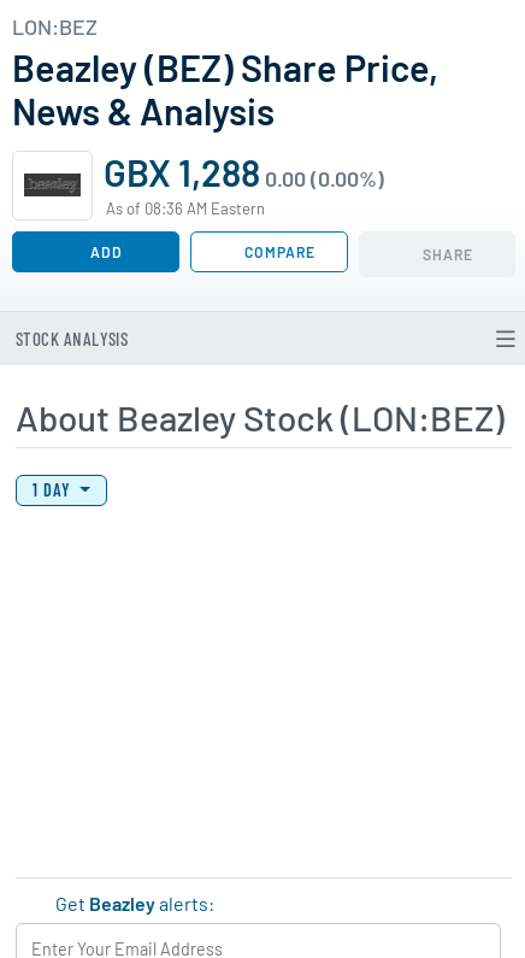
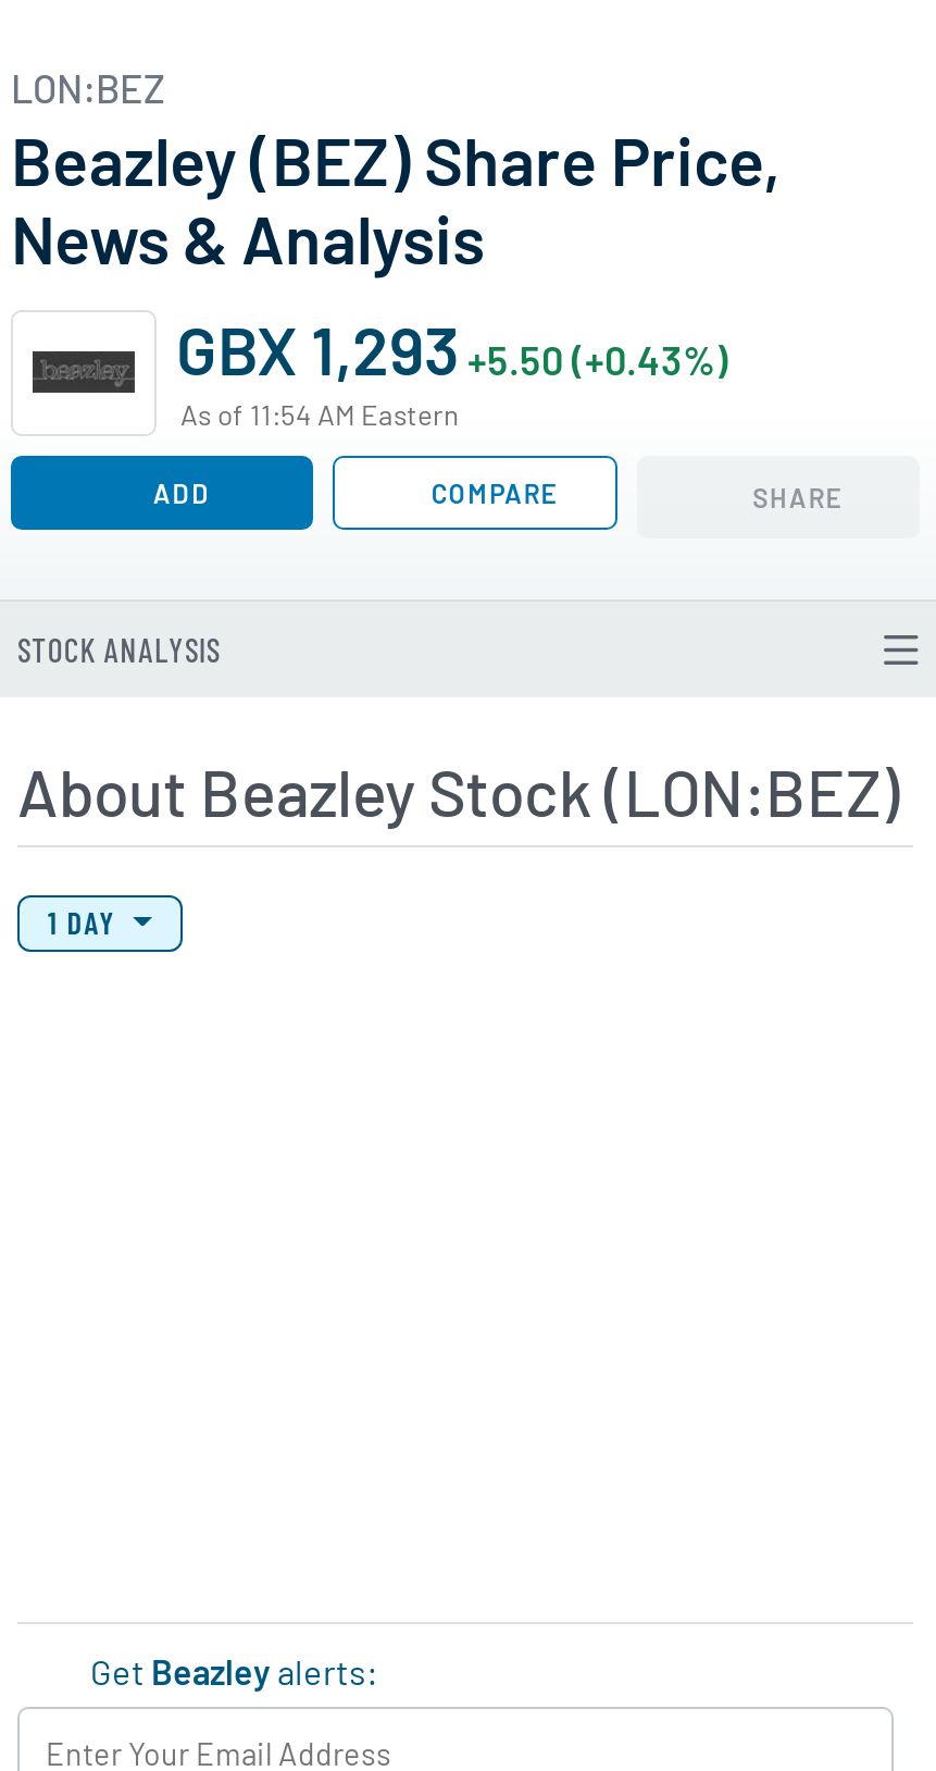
- GBX 1,288 0.00 (0.00%)
+ GBX 1,293 +5.50 (+0.43%)

- As of 08:36 AM Eastern
+ As of 11:54 AM Eastern
